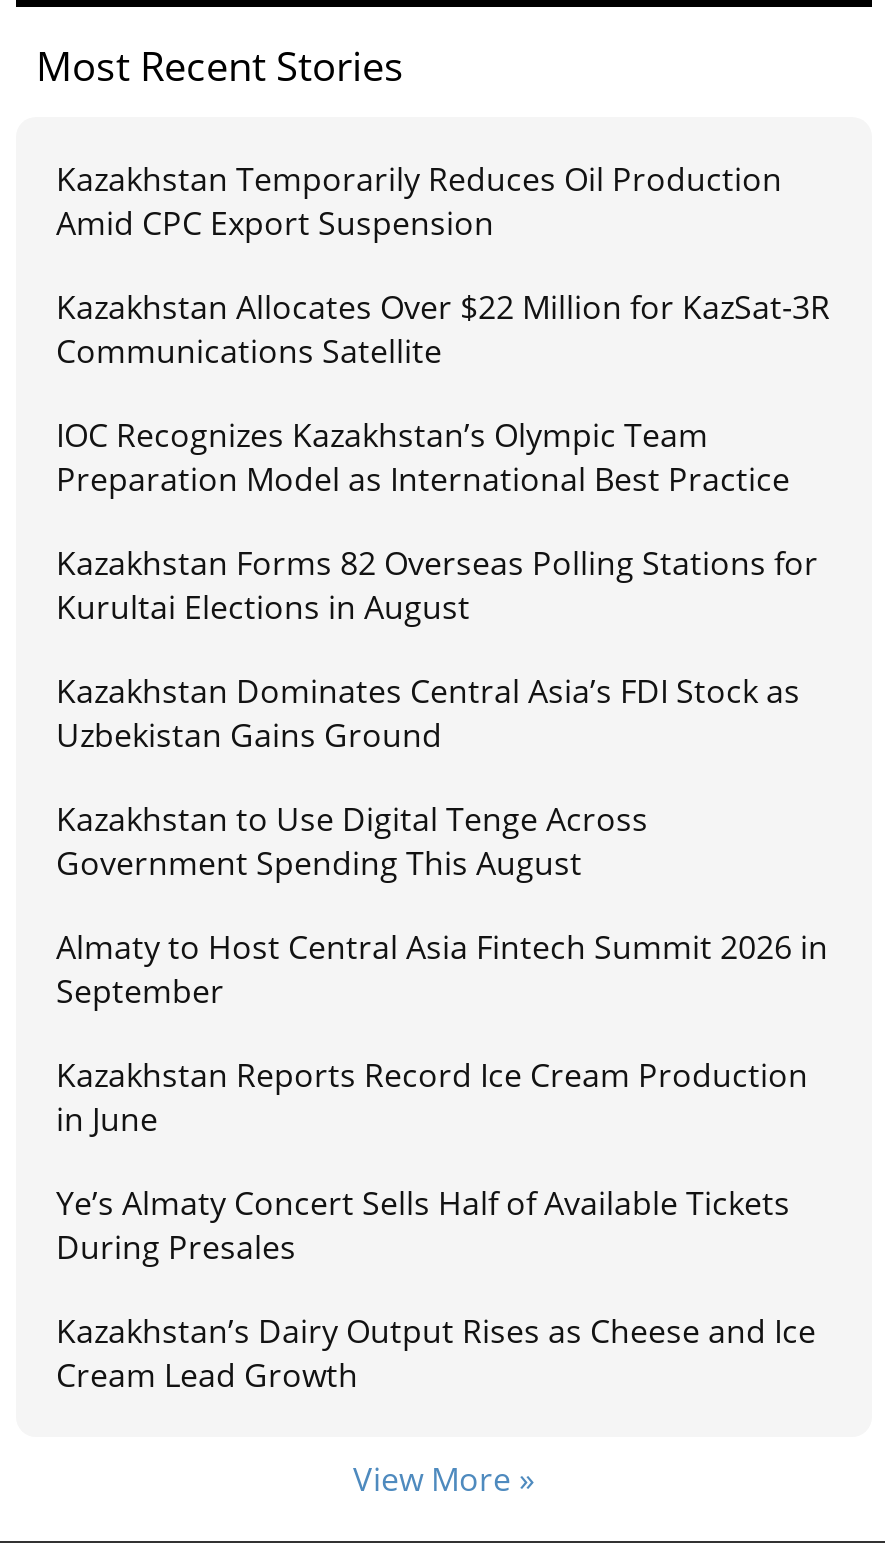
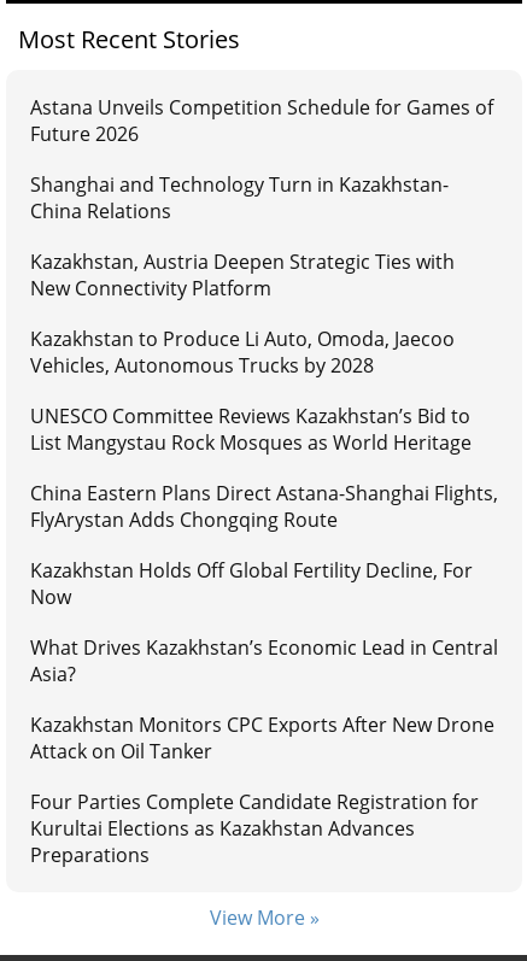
- Kazakhstan Temporarily Reduces Oil Production
- Amid CPC Export Suspension
+ Astana Unveils Competition Schedule for Games of
+ Future 2026

- Kazakhstan Allocates Over $22 Million for KazSat-3R
- Communications Satellite
+ Shanghai and Technology Turn in Kazakhstan-
+ China Relations

- IOC Recognizes Kazakhstan’s Olympic Team
- Preparation Model as International Best Practice
+ Kazakhstan, Austria Deepen Strategic Ties with
+ New Connectivity Platform

- Kazakhstan Forms 82 Overseas Polling Stations for
- Kurultai Elections in August
+ Kazakhstan to Produce Li Auto, Omoda, Jaecoo
+ Vehicles, Autonomous Trucks by 2028

- Kazakhstan Dominates Central Asia’s FDI Stock as
- Uzbekistan Gains Ground
+ UNESCO Committee Reviews Kazakhstan’s Bid to
+ List Mangystau Rock Mosques as World Heritage

- Kazakhstan to Use Digital Tenge Across
- Government Spending This August
+ China Eastern Plans Direct Astana-Shanghai Flights,
+ FlyArystan Adds Chongqing Route

- Almaty to Host Central Asia Fintech Summit 2026 in
- September
+ Kazakhstan Holds Off Global Fertility Decline, For
+ Now

- Kazakhstan Reports Record Ice Cream Production
- in June
+ What Drives Kazakhstan’s Economic Lead in Central
+ Asia?

- Ye’s Almaty Concert Sells Half of Available Tickets
- During Presales
+ Kazakhstan Monitors CPC Exports After New Drone
+ Attack on Oil Tanker

- Kazakhstan’s Dairy Output Rises as Cheese and Ice
- Cream Lead Growth
+ Four Parties Complete Candidate Registration for
+ Kurultai Elections as Kazakhstan Advances
+ Preparations
